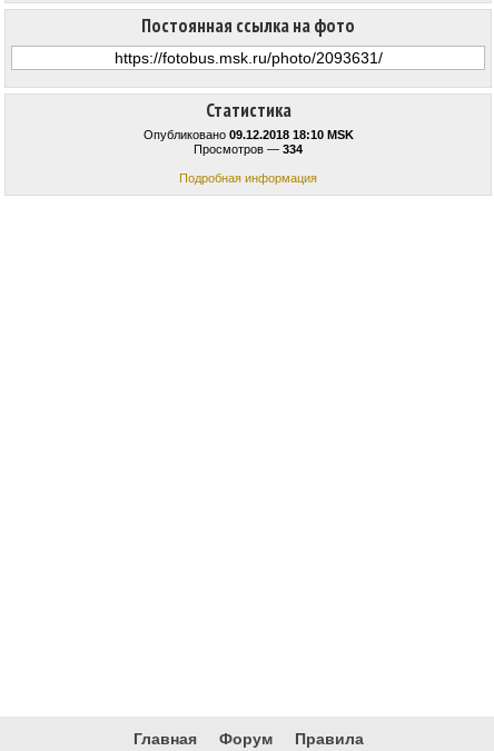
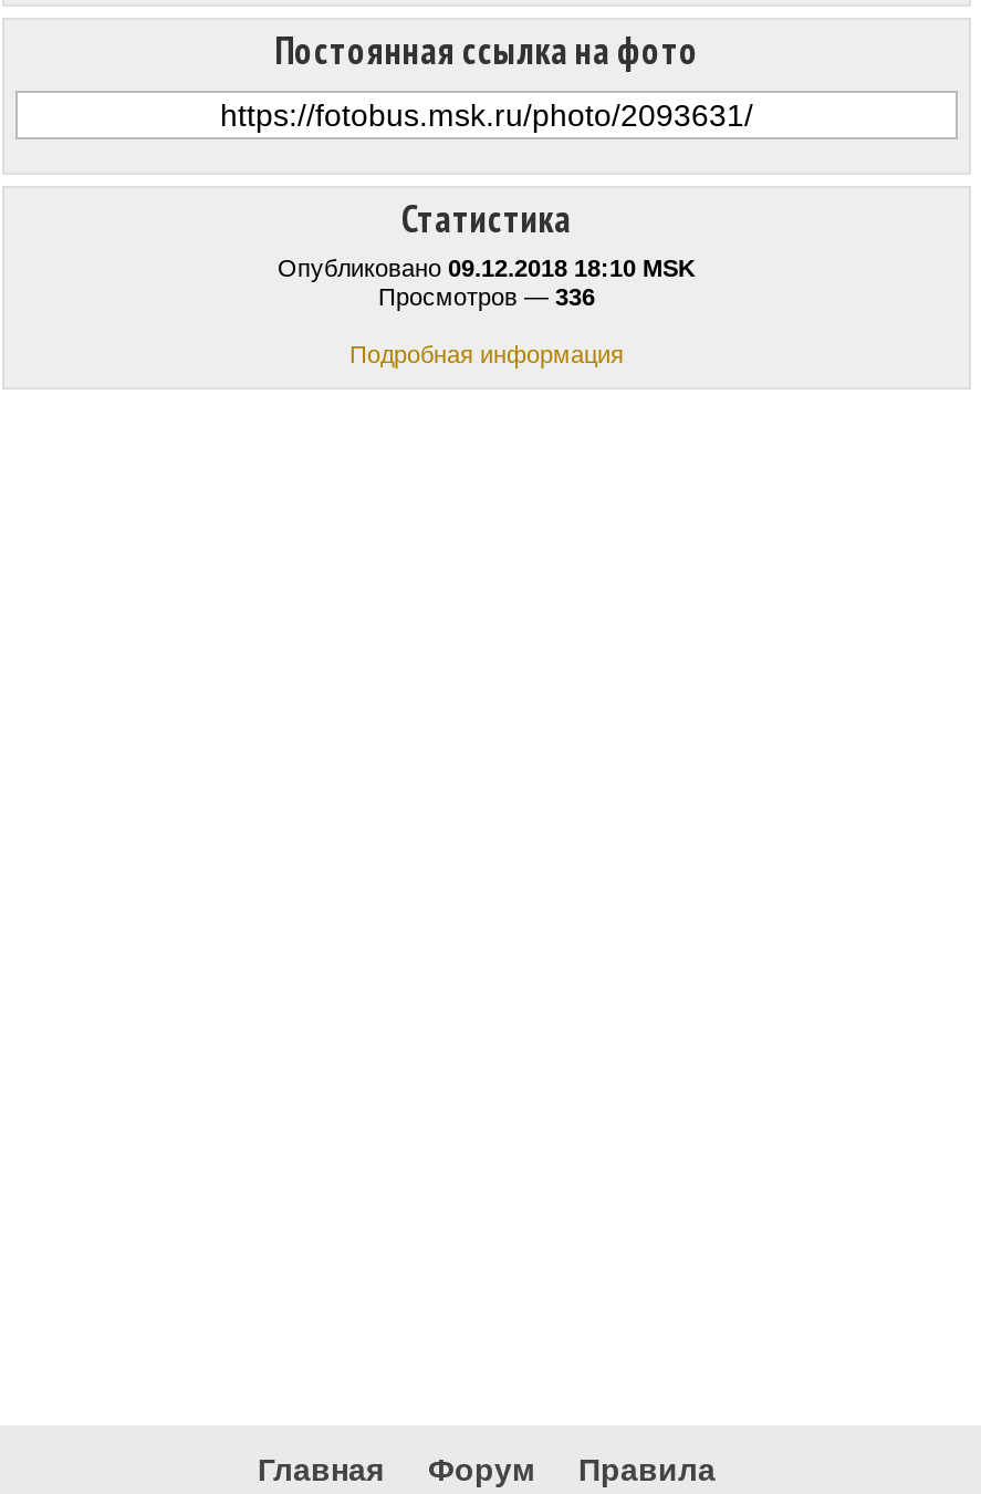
- Просмотров — 334
+ Просмотров — 336
